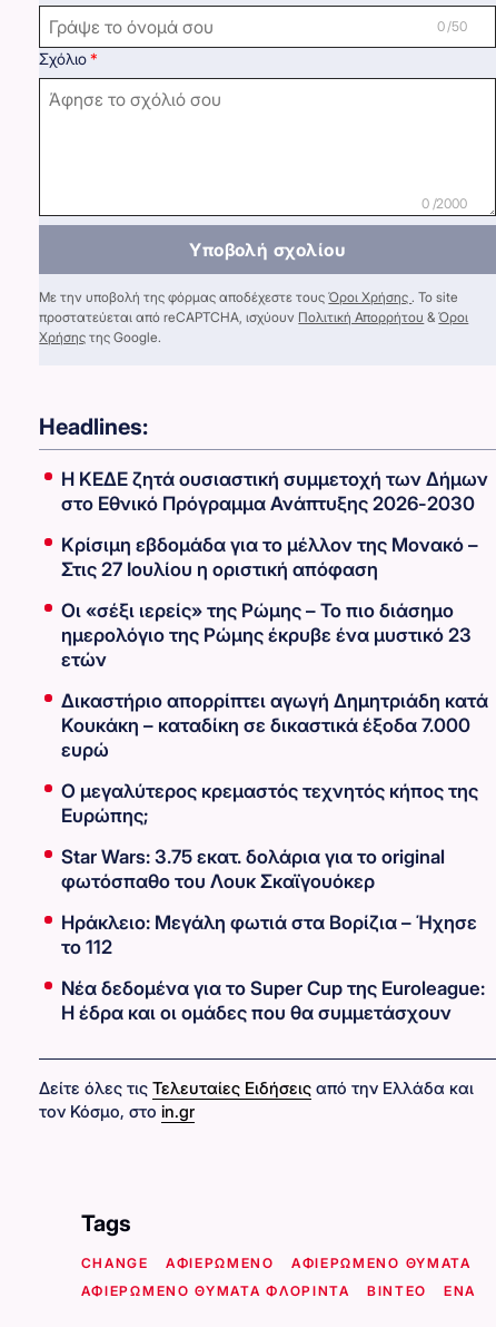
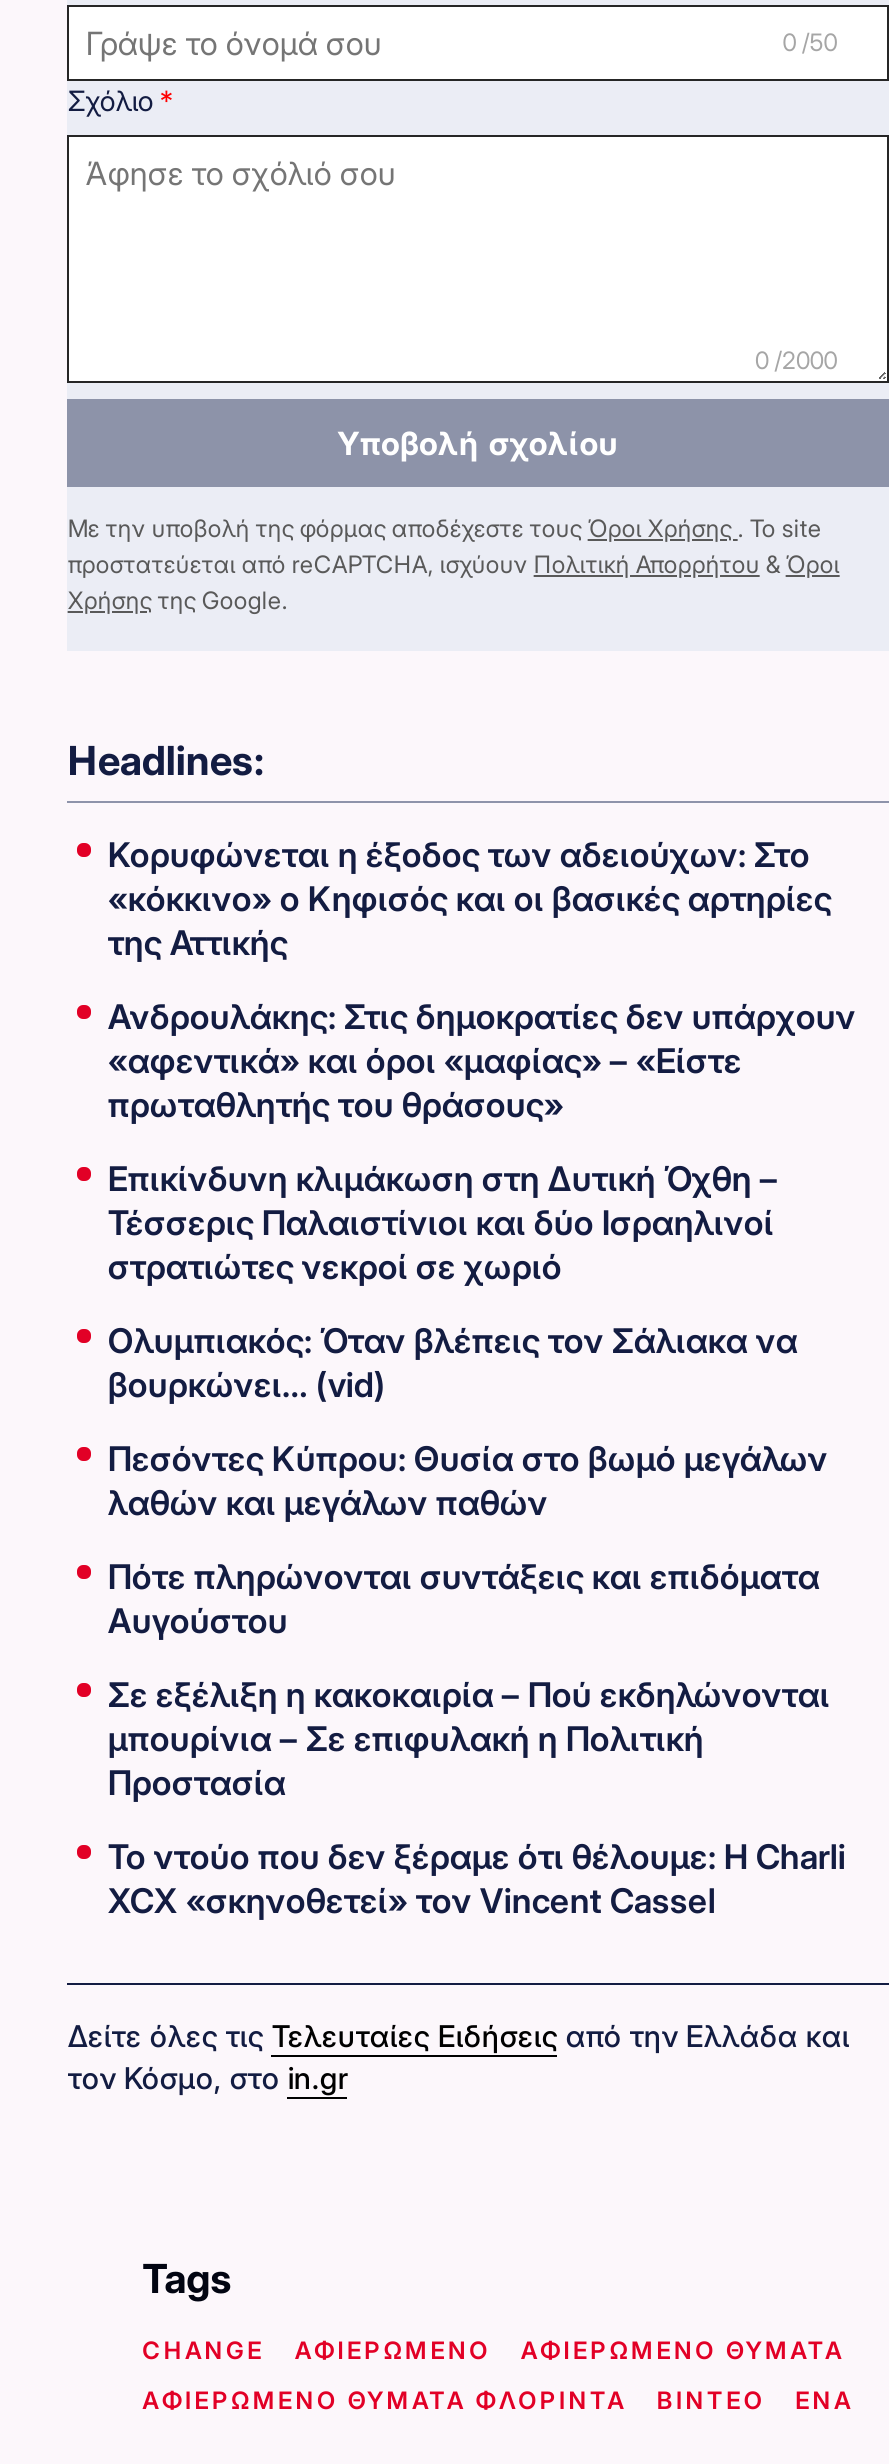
- Η ΚΕΔΕ ζητά ουσιαστική συμμετοχή των Δήμων
- στο Εθνικό Πρόγραμμα Ανάπτυξης 2026-2030
+ Κορυφώνεται η έξοδος των αδειούχων: Στο
+ «κόκκινο» ο Κηφισός και οι βασικές αρτηρίες
+ της Αττικής

- Κρίσιμη εβδομάδα για το μέλλον της Μονακό –
- Στις 27 Ιουλίου η οριστική απόφαση
+ Ανδρουλάκης: Στις δημοκρατίες δεν υπάρχουν
+ «αφεντικά» και όροι «μαφίας» – «Είστε
+ πρωταθλητής του θράσους»

- Οι «σέξι ιερείς» της Ρώμης – Το πιο διάσημο
- ημερολόγιο της Ρώμης έκρυβε ένα μυστικό 23
- ετών
+ Επικίνδυνη κλιμάκωση στη Δυτική Όχθη –
+ Τέσσερις Παλαιστίνιοι και δύο Ισραηλινοί
+ στρατιώτες νεκροί σε χωριό

- Δικαστήριο απορρίπτει αγωγή Δημητριάδη κατά
- Κουκάκη – καταδίκη σε δικαστικά έξοδα 7.000
- ευρώ
+ Ολυμπιακός: Όταν βλέπεις τον Σάλιακα να
+ βουρκώνει… (vid)

- Ο μεγαλύτερος κρεμαστός τεχνητός κήπος της
- Ευρώπης;
+ Πεσόντες Κύπρου: Θυσία στο βωμό μεγάλων
+ λαθών και μεγάλων παθών

- Star Wars: 3.75 εκατ. δολάρια για το original
- φωτόσπαθο του Λουκ Σκαϊγουόκερ
+ Πότε πληρώνονται συντάξεις και επιδόματα
+ Αυγούστου

- Ηράκλειο: Μεγάλη φωτιά στα Βορίζια – Ήχησε
- το 112
+ Σε εξέλιξη η κακοκαιρία – Πού εκδηλώνονται
+ μπουρίνια – Σε επιφυλακή η Πολιτική
+ Προστασία

- Νέα δεδομένα για το Super Cup της Euroleague:
- Η έδρα και οι ομάδες που θα συμμετάσχουν
+ Το ντούο που δεν ξέραμε ότι θέλουμε: Η Charli
+ XCX «σκηνοθετεί» τον Vincent Cassel
